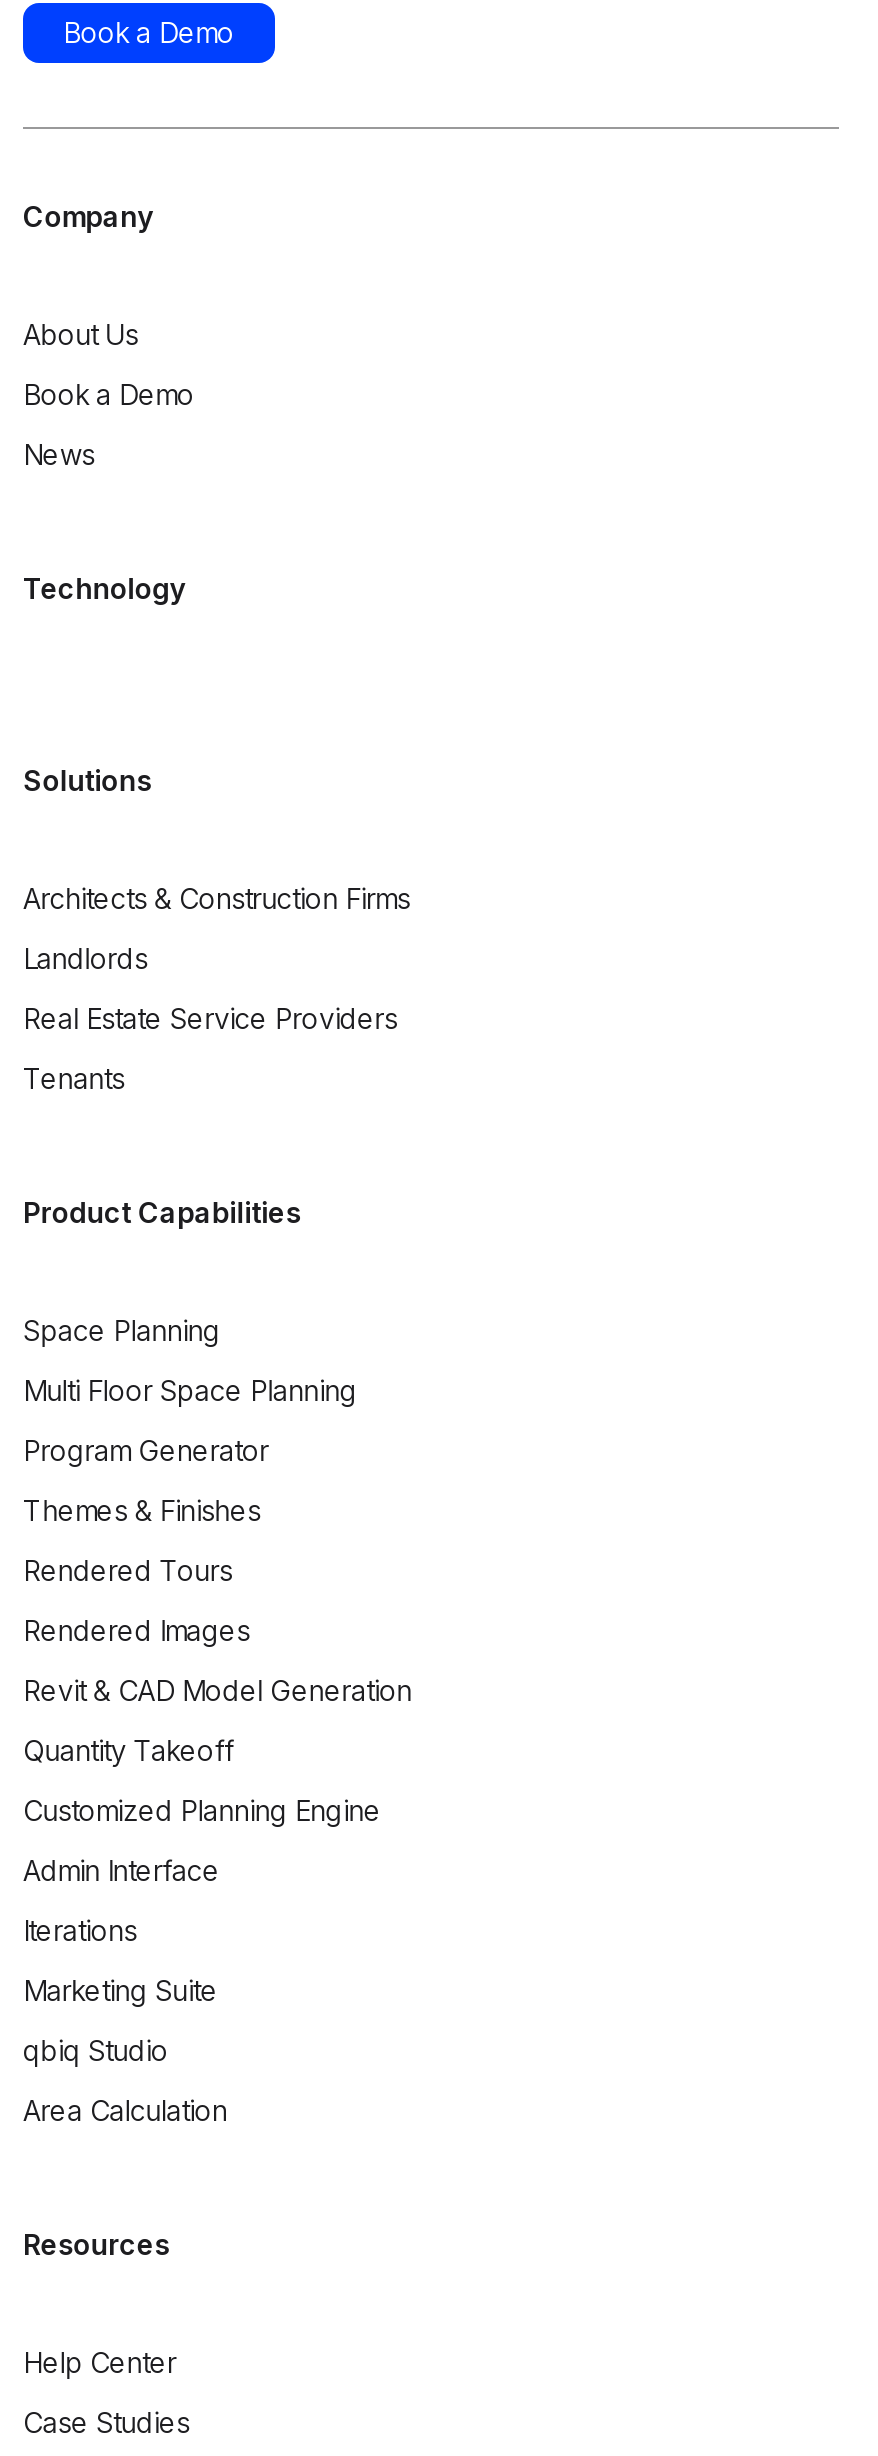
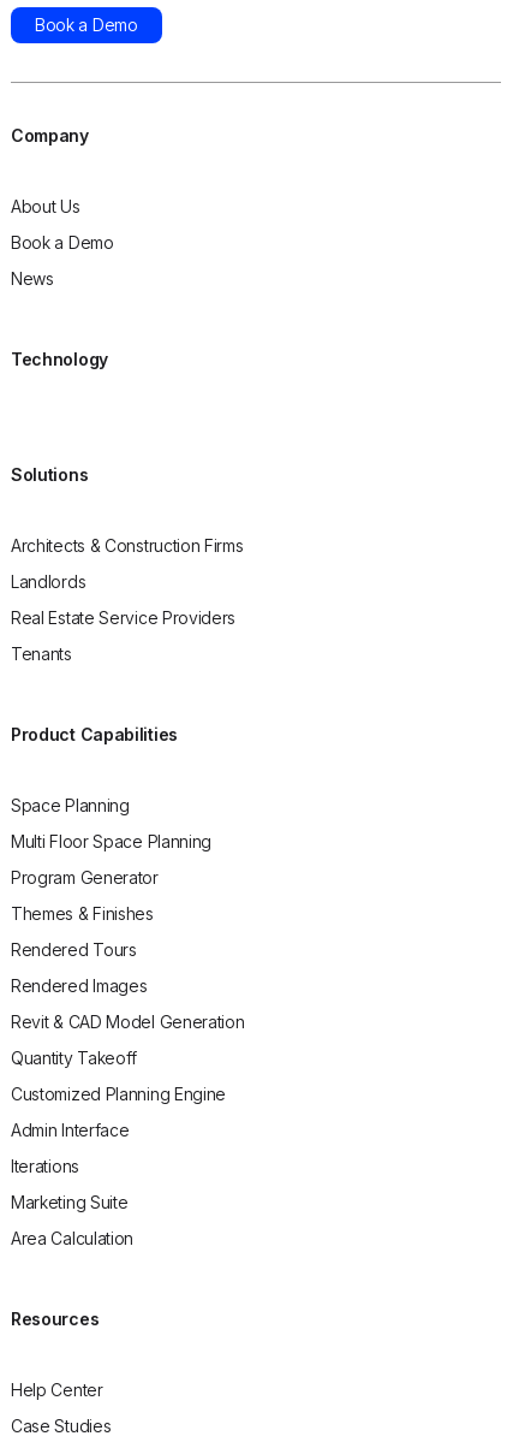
- qbiq Studio
